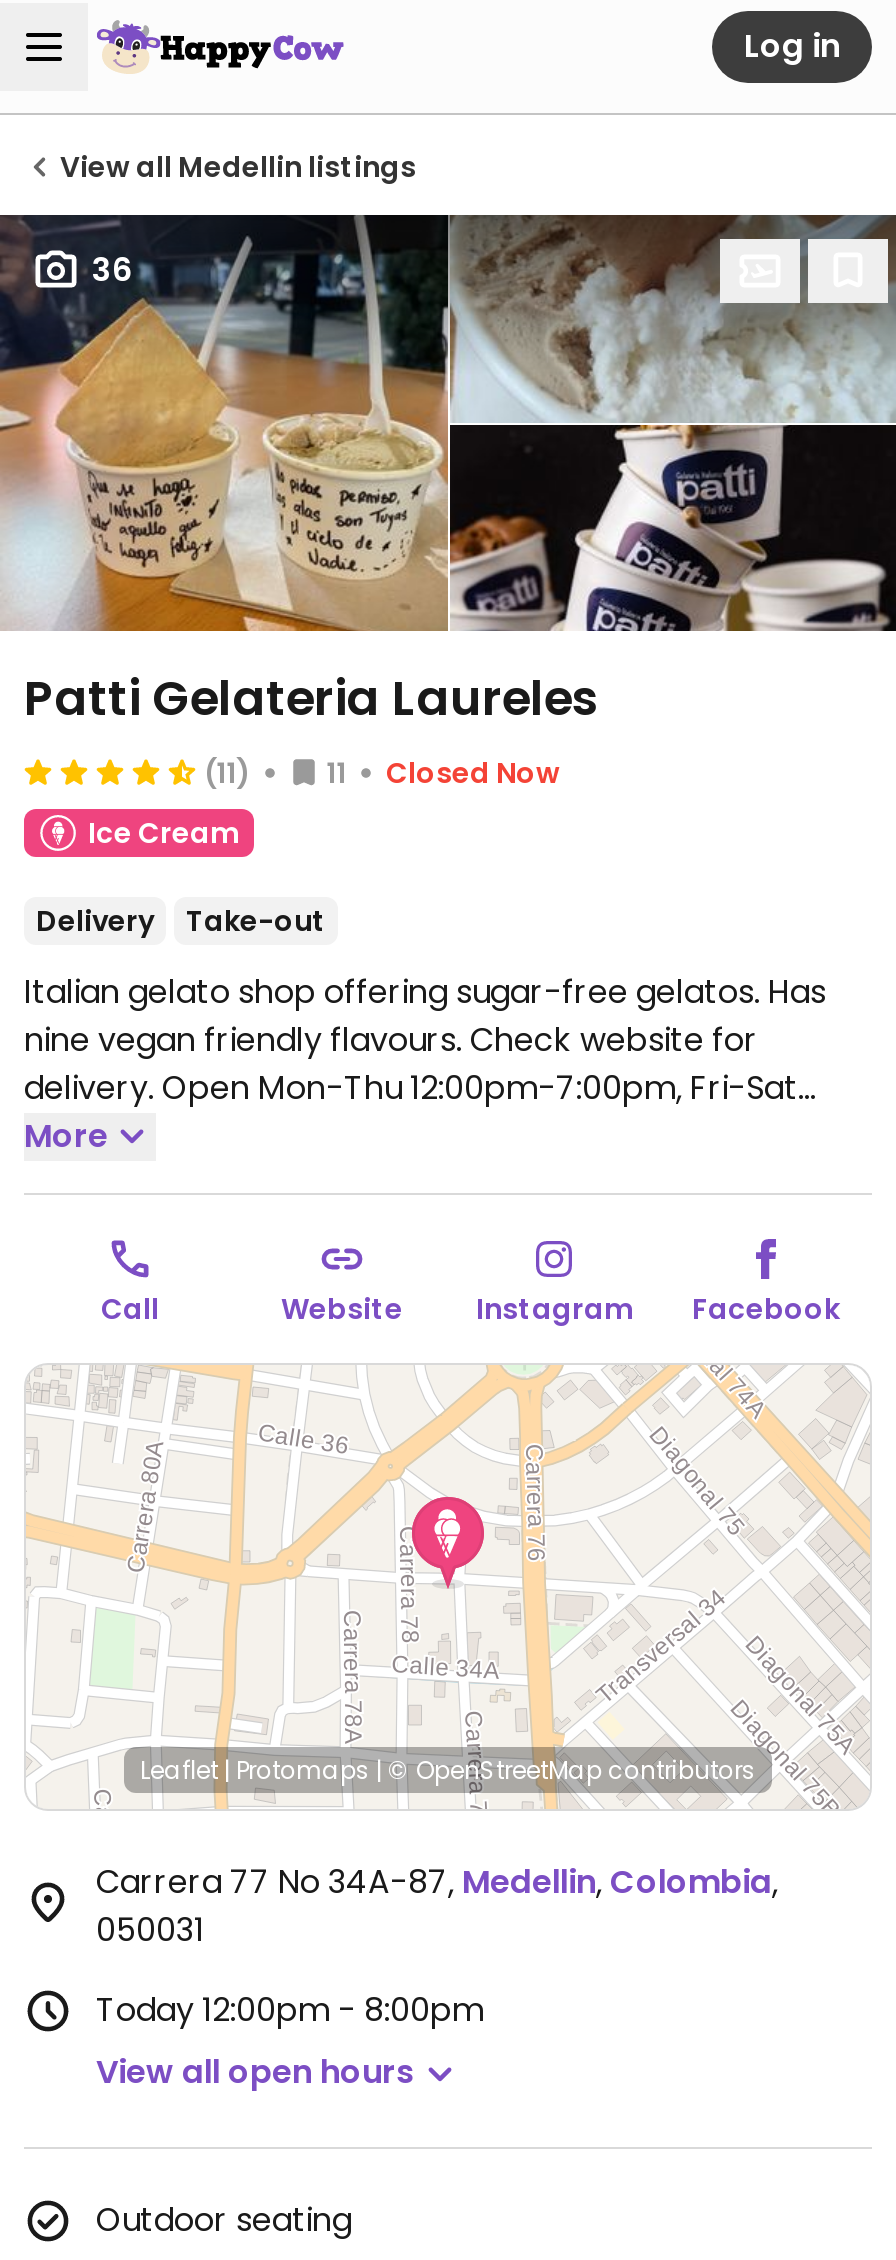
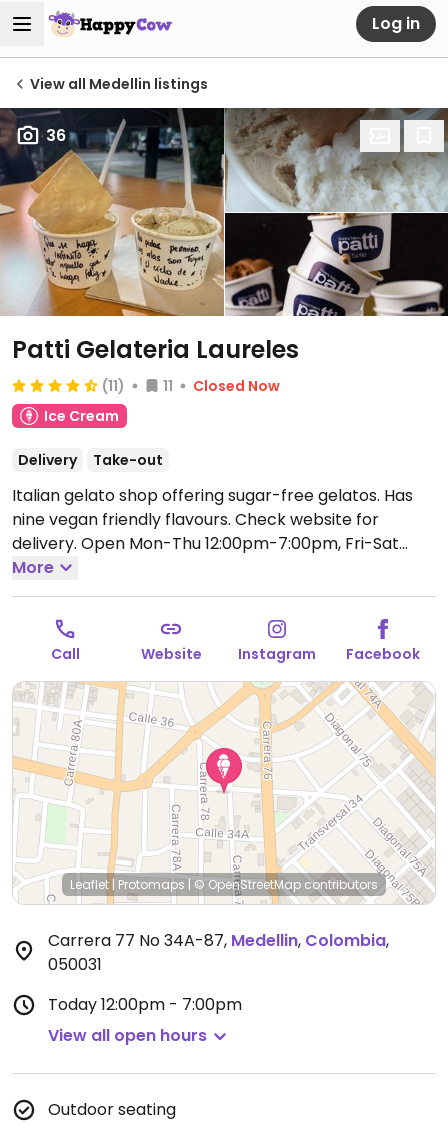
- Today 12:00pm - 8:00pm
+ Today 12:00pm - 7:00pm
